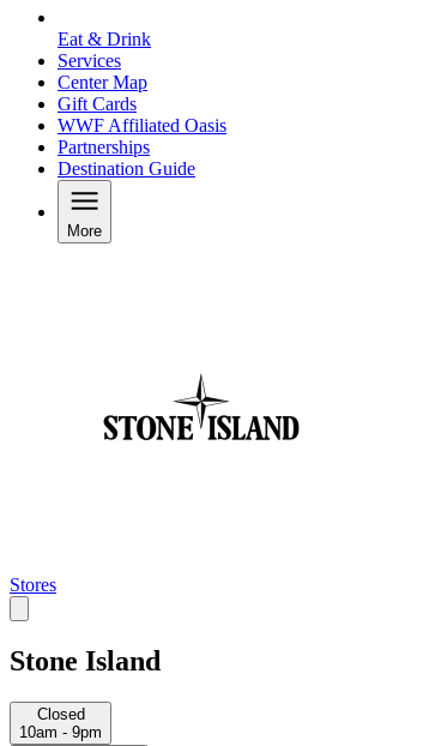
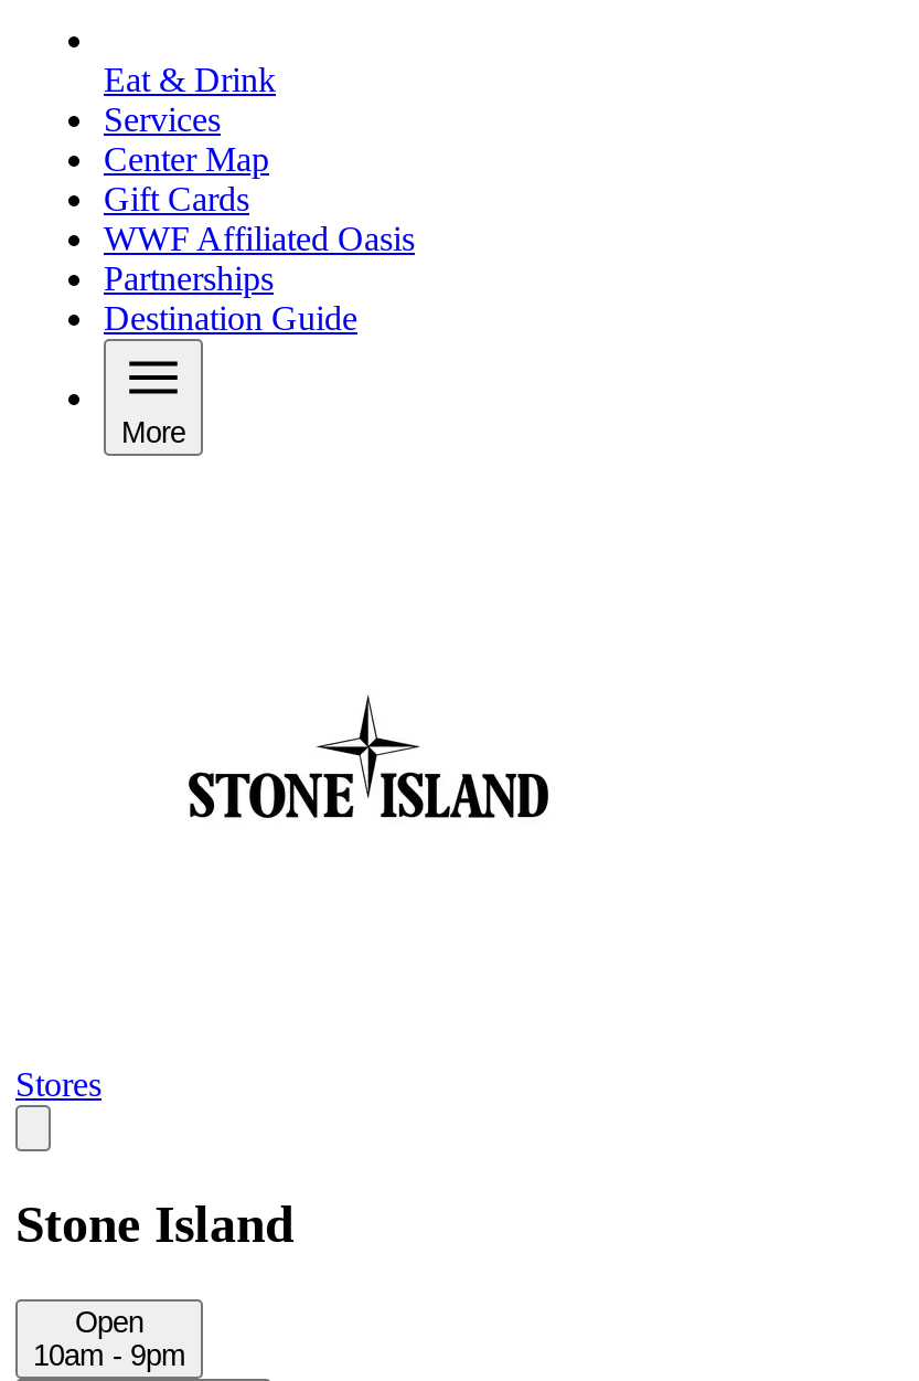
- Closed
+ Open
